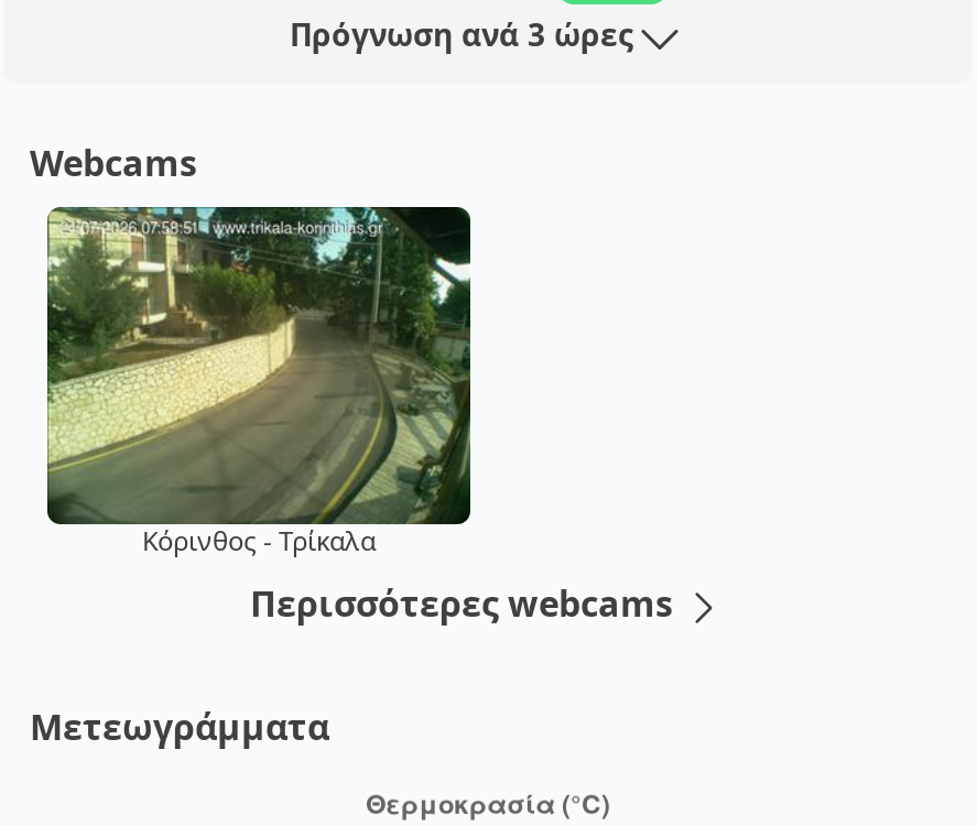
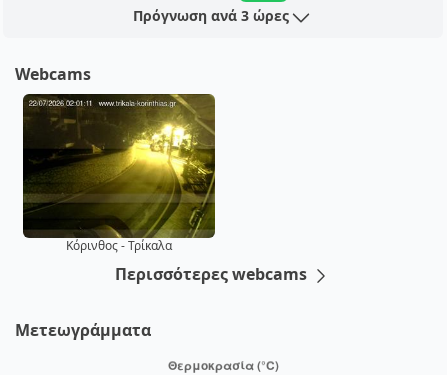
- [image]
+ [image]
